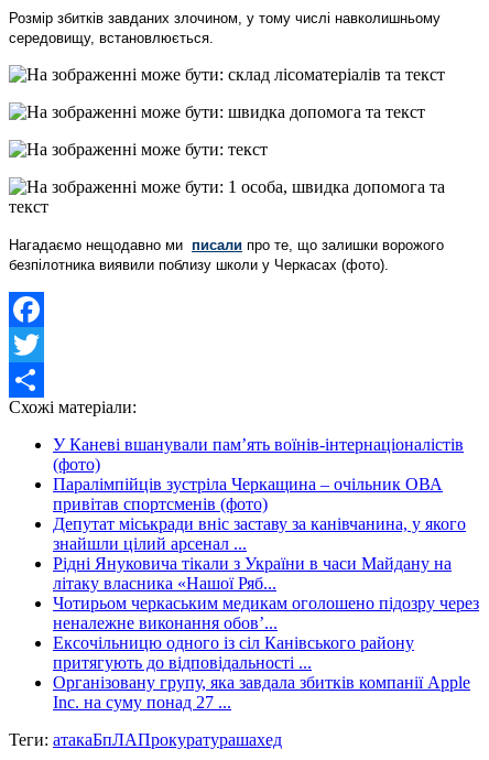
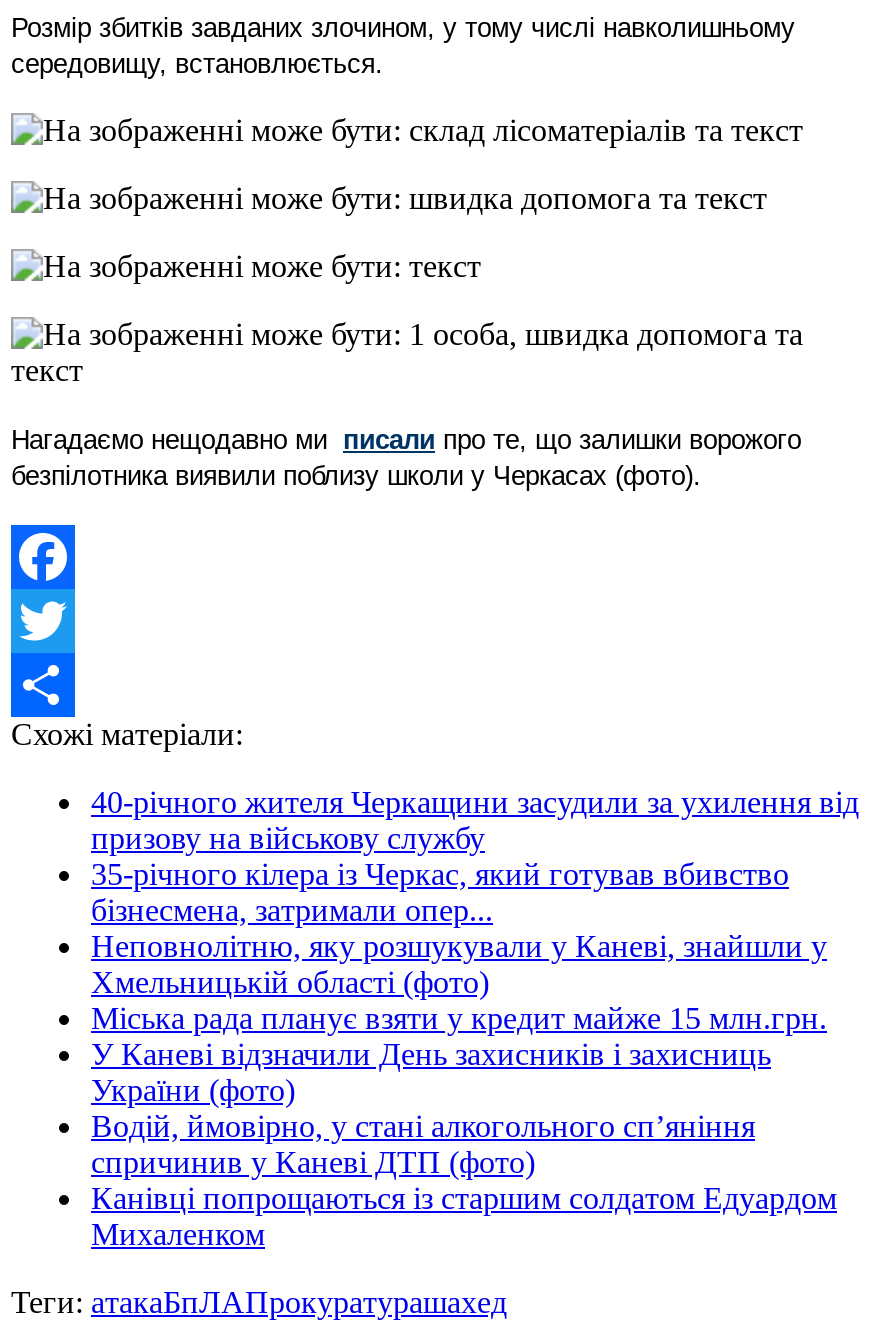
- У Каневі вшанували пам’ять воїнів-інтернаціоналістів
- (фото)
- Паралімпійців зустріла Черкащина – очільник ОВА
- привітав спортсменів (фото)
- Депутат міськради вніс заставу за канівчанина, у якого
- знайшли цілий арсенал ...
- Рідні Януковича тікали з України в часи Майдану на
- літаку власника «Нашої Ряб...
- Чотирьом черкаським медикам оголошено підозру через
- неналежне виконання обов’...
- Ексочільницю одного із сіл Канівського району
- притягують до відповідальності ...
- Організовану групу, яка завдала збитків компанії Apple
- Inc. на суму понад 27 ...
+ 40-річного жителя Черкащини засудили за ухилення від
+ призову на військову службу
+ 35-річного кілера із Черкас, який готував вбивство
+ бізнесмена, затримали опер...
+ Неповнолітню, яку розшукували у Каневі, знайшли у
+ Хмельницькій області (фото)
+ Міська рада планує взяти у кредит майже 15 млн.грн.
+ У Каневі відзначили День захисників і захисниць
+ України (фото)
+ Водій, ймовірно, у стані алкогольного сп’яніння
+ спричинив у Каневі ДТП (фото)
+ Канівці попрощаються із старшим солдатом Едуардом
+ Михаленком
